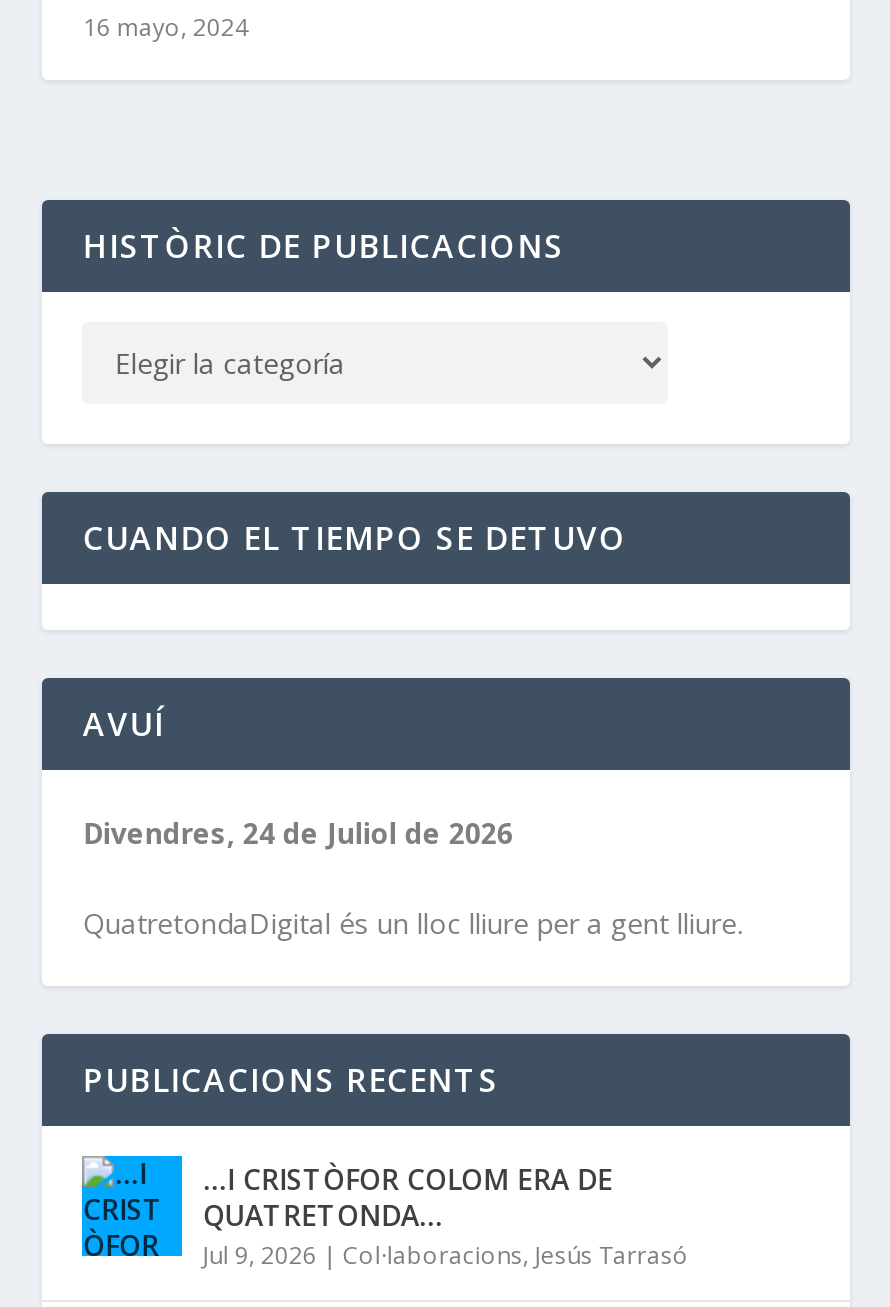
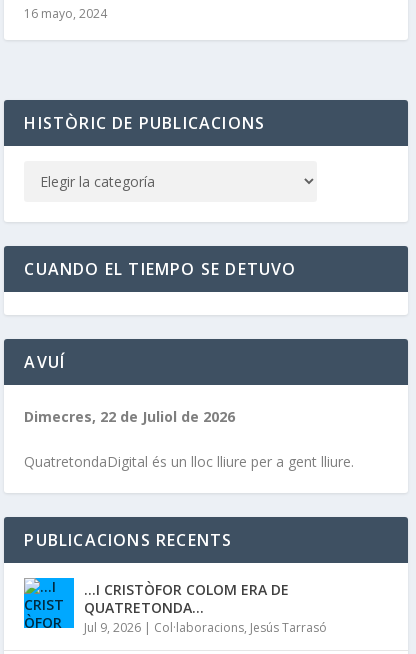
- Divendres, 24 de Juliol de 2026
+ Dimecres, 22 de Juliol de 2026
